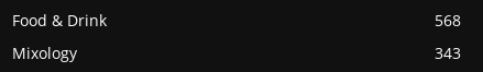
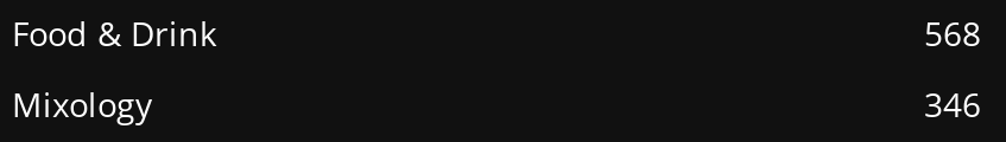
- 343
+ 346
